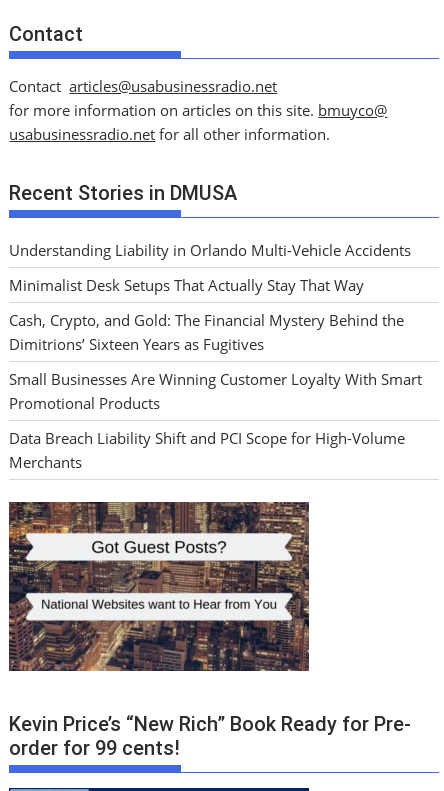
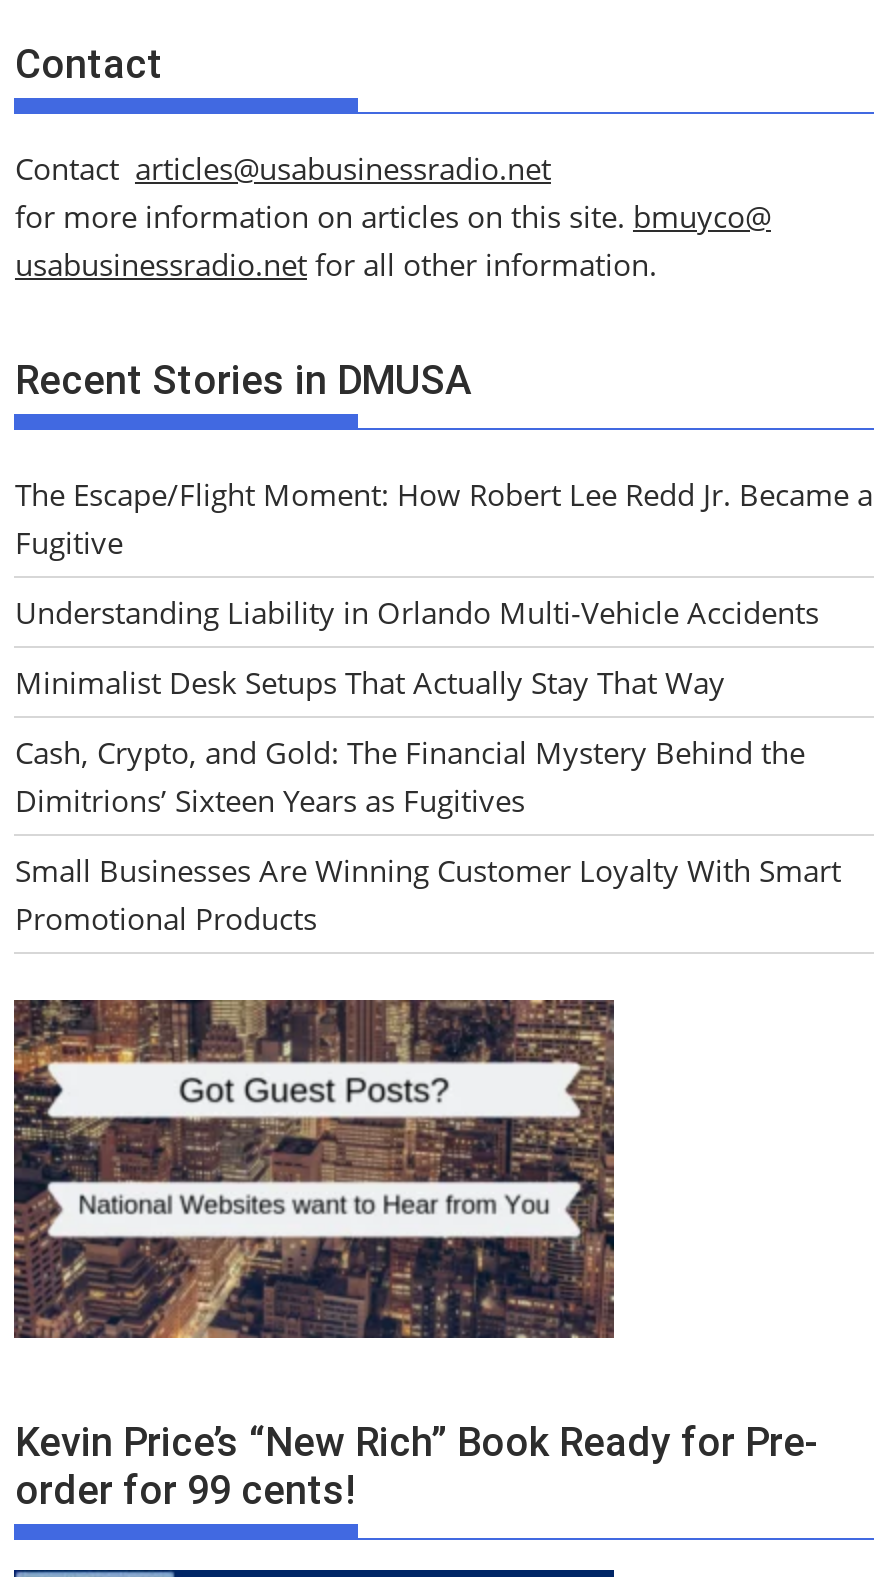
+ The Escape/Flight Moment: How Robert Lee Redd Jr. Became a
+ Fugitive

moved down: Understanding Liability in Orlando Multi-Vehicle Accidents | Minimalist Desk Setups That Actually Stay That Way | Cash, Crypto, and Gold: The Financial Mystery Behind the | Dimitrions’ Sixteen Years as Fugitives | Small Businesses Are Winning Customer Loyalty With Smart | Promotional Products

- Data Breach Liability Shift and PCI Scope for High-Volume
- Merchants
